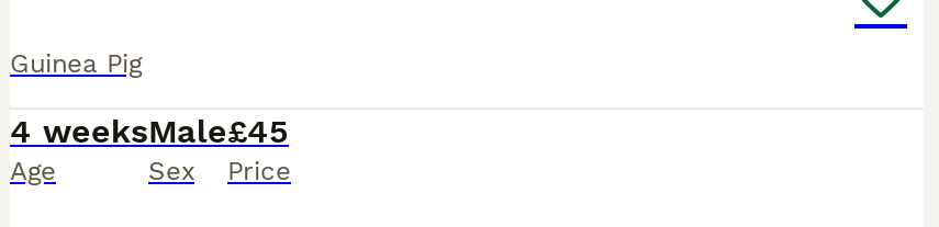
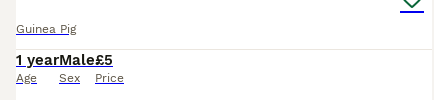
- 4 weeks
+ 1 year

- £45
+ £5
